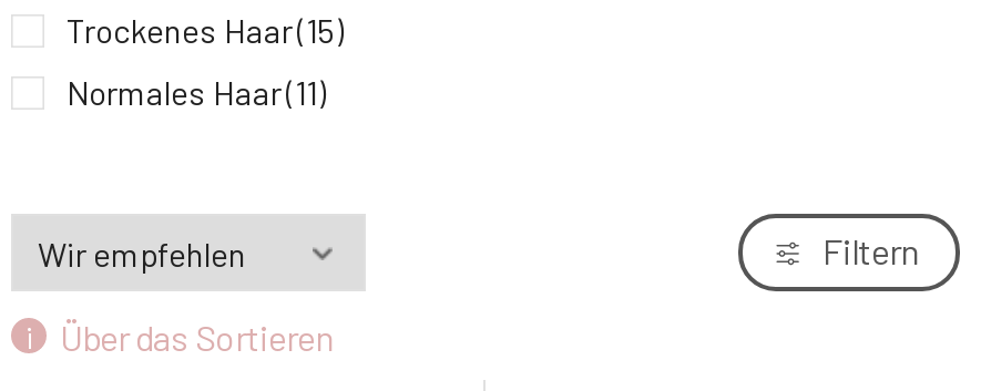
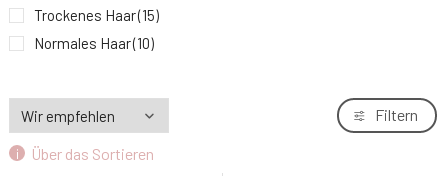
- Normales Haar (11)
+ Normales Haar (10)
